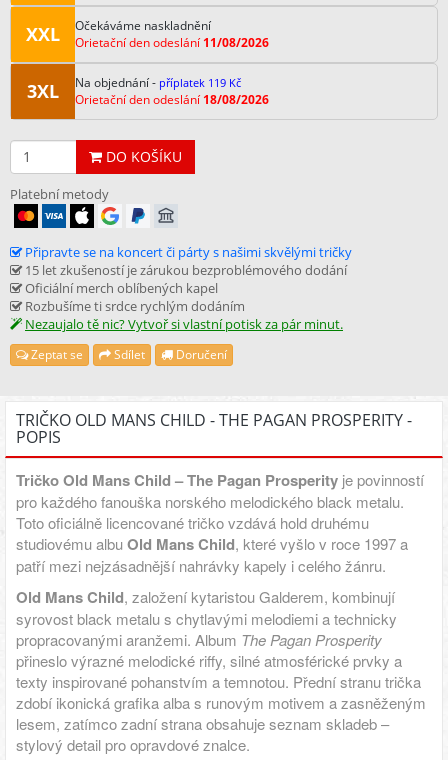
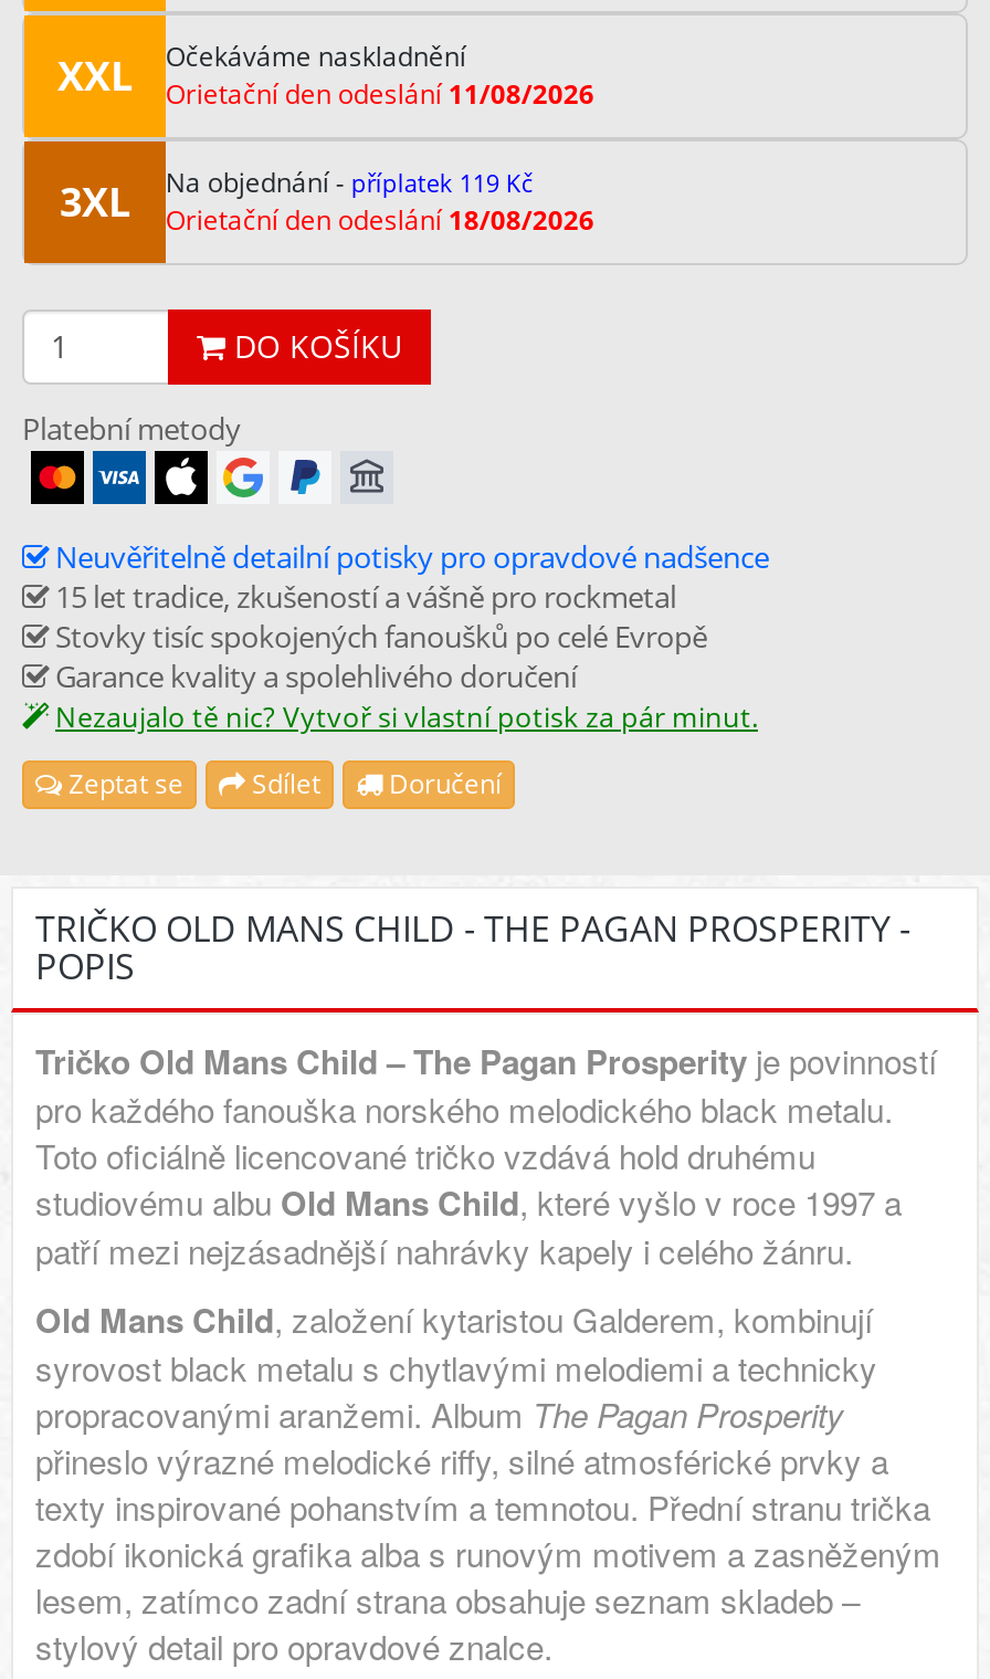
- Připravte se na koncert či párty s našimi skvělými tričky
- 15 let zkušeností je zárukou bezproblémového dodání
- Oficiální merch oblíbených kapel
- Rozbušíme ti srdce rychlým dodáním
+ Neuvěřitelně detailní potisky pro opravdové nadšence
+ 15 let tradice, zkušeností a vášně pro rockmetal
+ Stovky tisíc spokojených fanoušků po celé Evropě
+ Garance kvality a spolehlivého doručení
